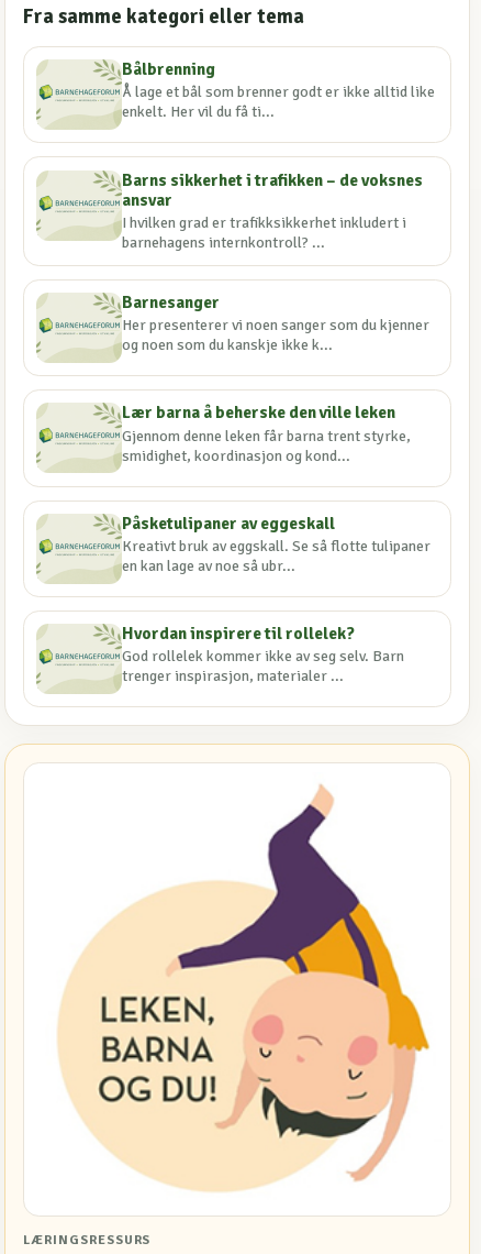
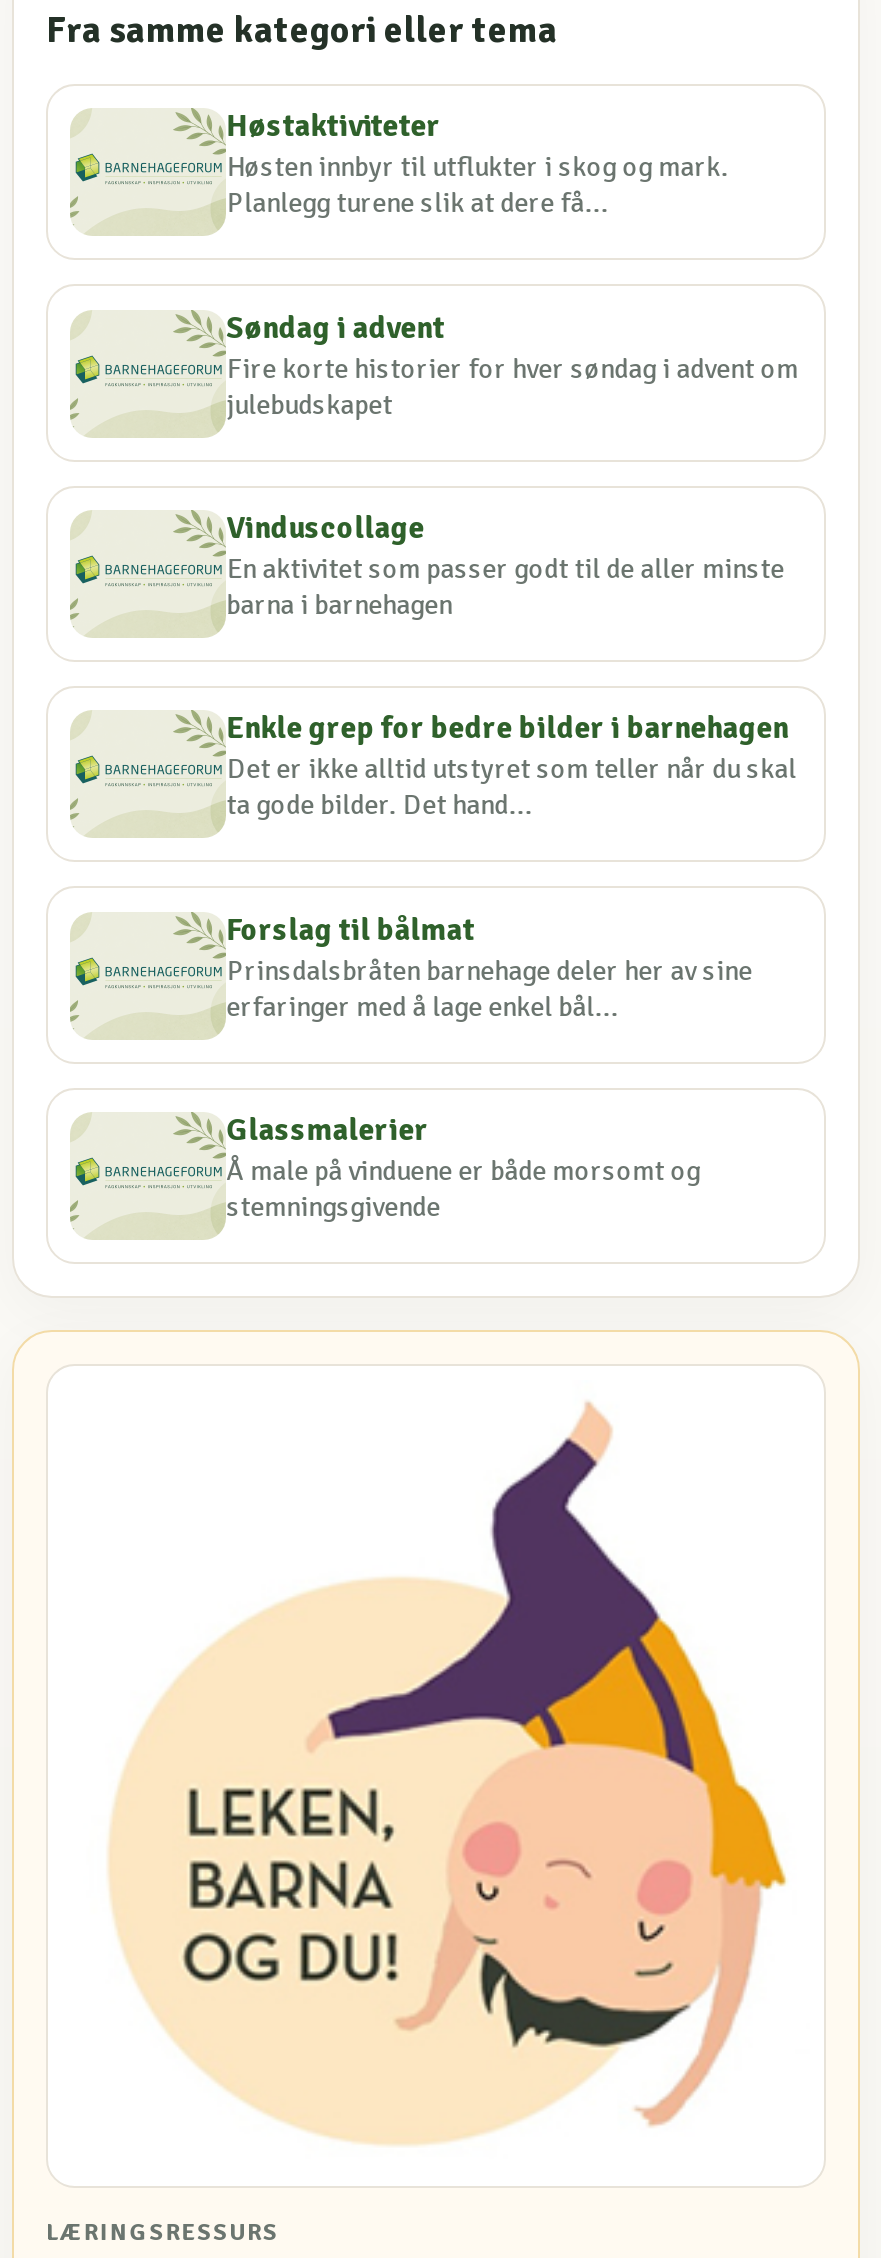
- Bålbrenning
- Å lage et bål som brenner godt er ikke alltid like
- enkelt. Her vil du få ti...
+ Høstaktiviteter
+ Høsten innbyr til utflukter i skog og mark.
+ Planlegg turene slik at dere få...

- Barns sikkerhet i trafikken – de voksnes
- ansvar
- I hvilken grad er trafikksikkerhet inkludert i
- barnehagens internkontroll? ...
+ Søndag i advent
+ Fire korte historier for hver søndag i advent om
+ julebudskapet

- Barnesanger
- Her presenterer vi noen sanger som du kjenner
- og noen som du kanskje ikke k...
+ Vinduscollage
+ En aktivitet som passer godt til de aller minste
+ barna i barnehagen

- Lær barna å beherske den ville leken
- Gjennom denne leken får barna trent styrke,
- smidighet, koordinasjon og kond...
+ Enkle grep for bedre bilder i barnehagen
+ Det er ikke alltid utstyret som teller når du skal
+ ta gode bilder. Det hand...

- Påsketulipaner av eggeskall
- Kreativt bruk av eggskall. Se så flotte tulipaner
- en kan lage av noe så ubr...
+ Forslag til bålmat
+ Prinsdalsbråten barnehage deler her av sine
+ erfaringer med å lage enkel bål...

- Hvordan inspirere til rollelek?
- God rollelek kommer ikke av seg selv. Barn
- trenger inspirasjon, materialer ...
+ Glassmalerier
+ Å male på vinduene er både morsomt og
+ stemningsgivende
